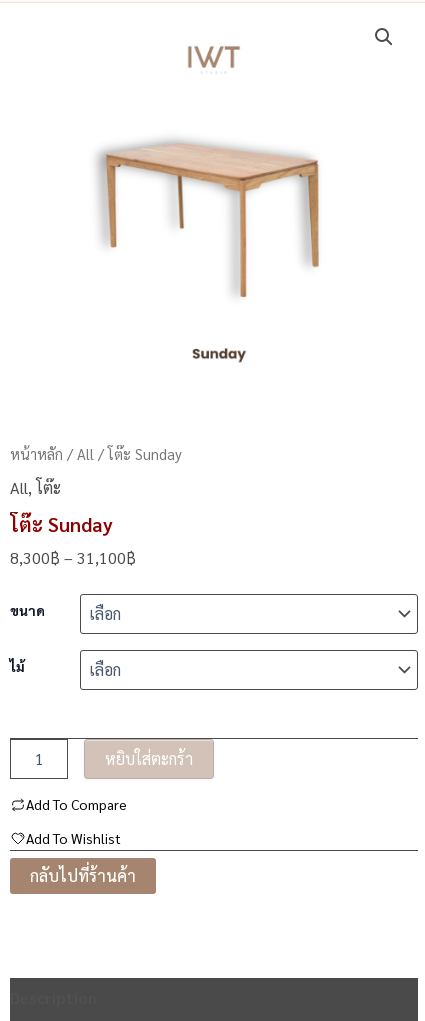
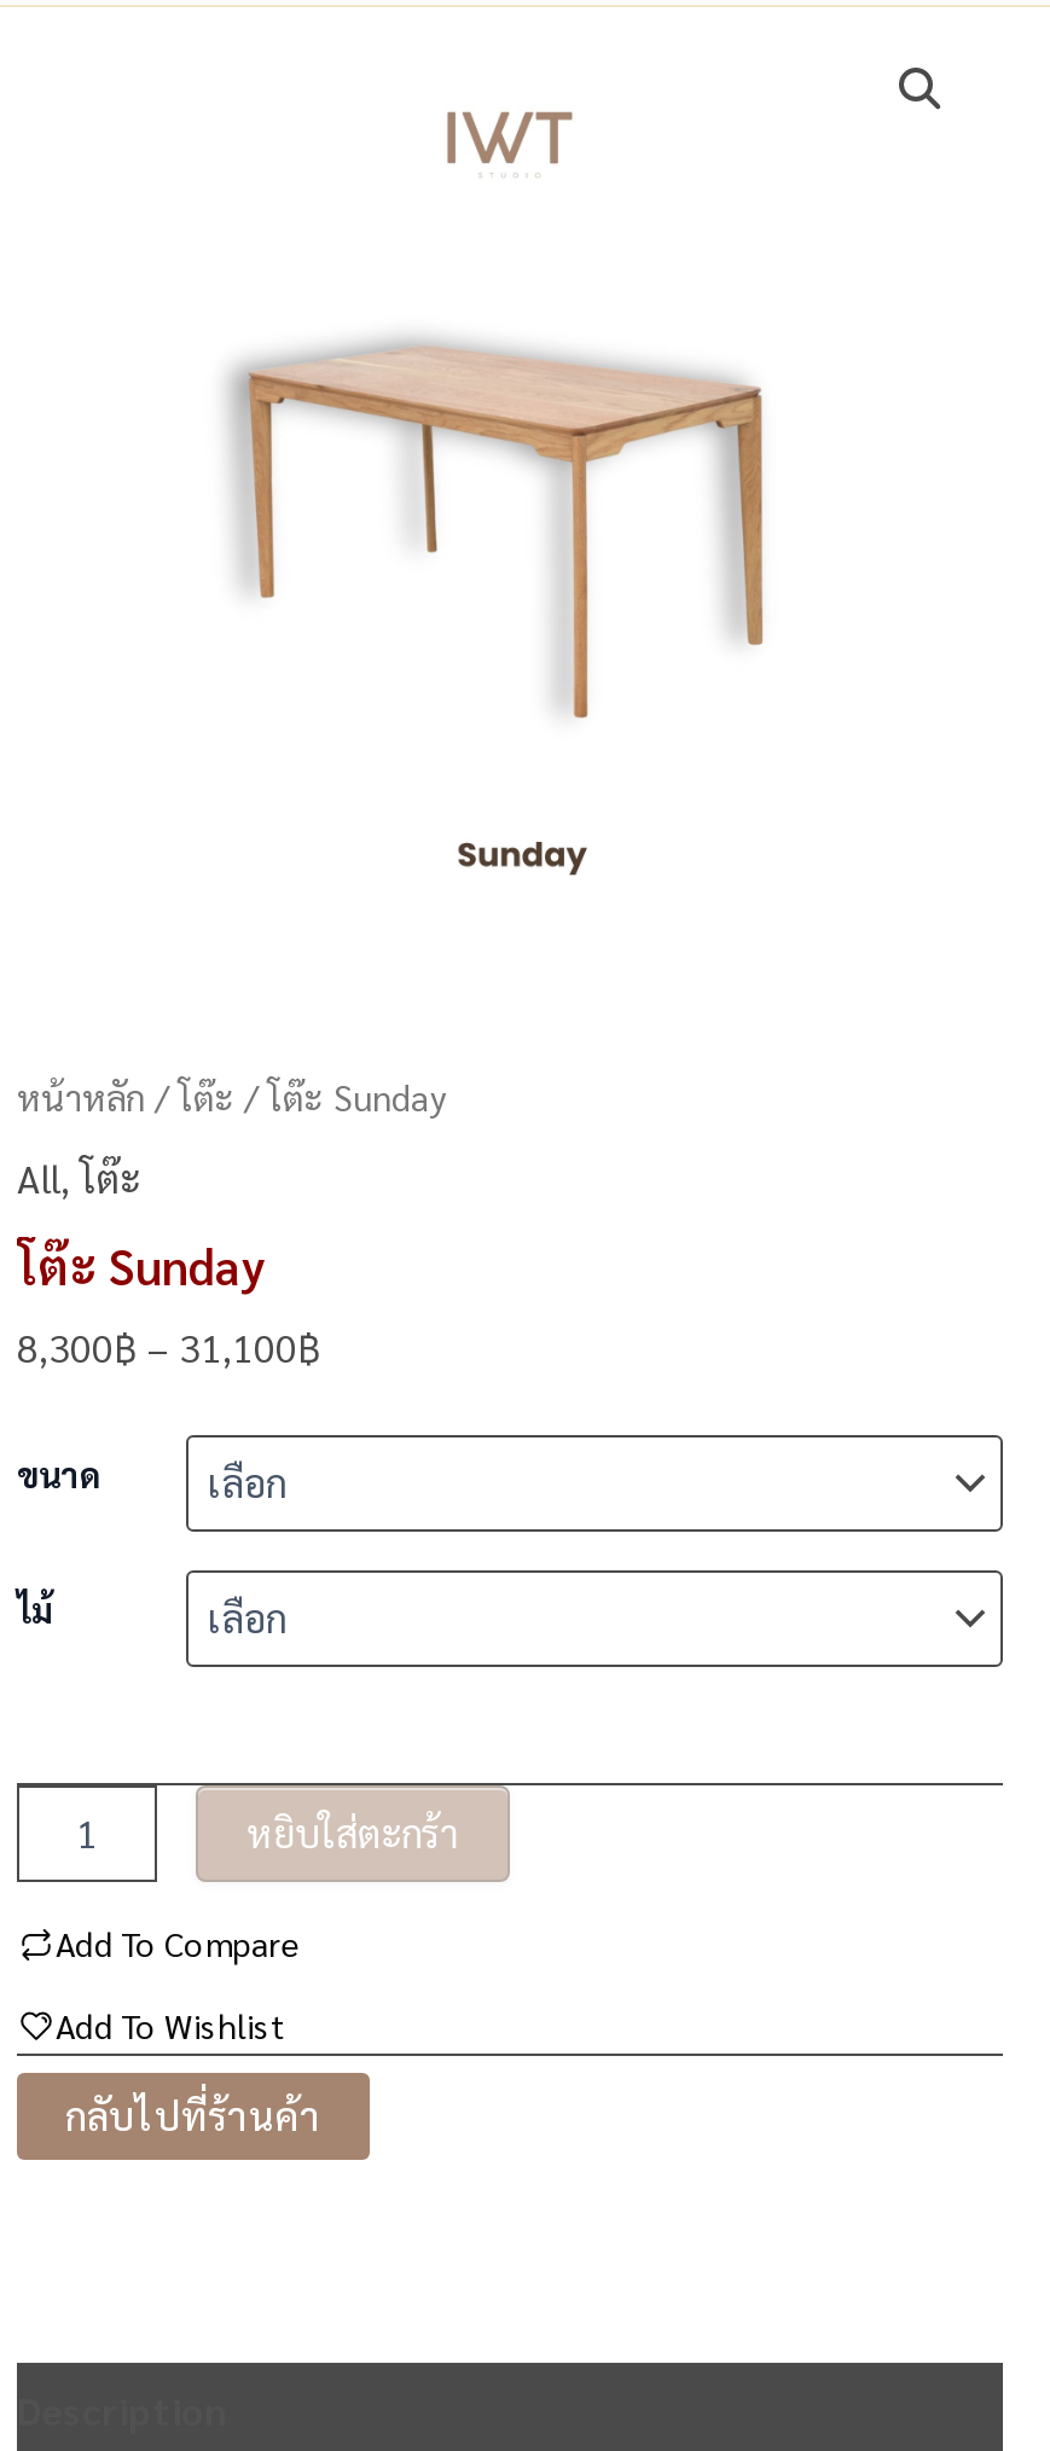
- หน้าหลัก/ All / โต๊ะ Sunday
+ หน้าหลัก/โต๊ะ/ โต๊ะ Sunday
